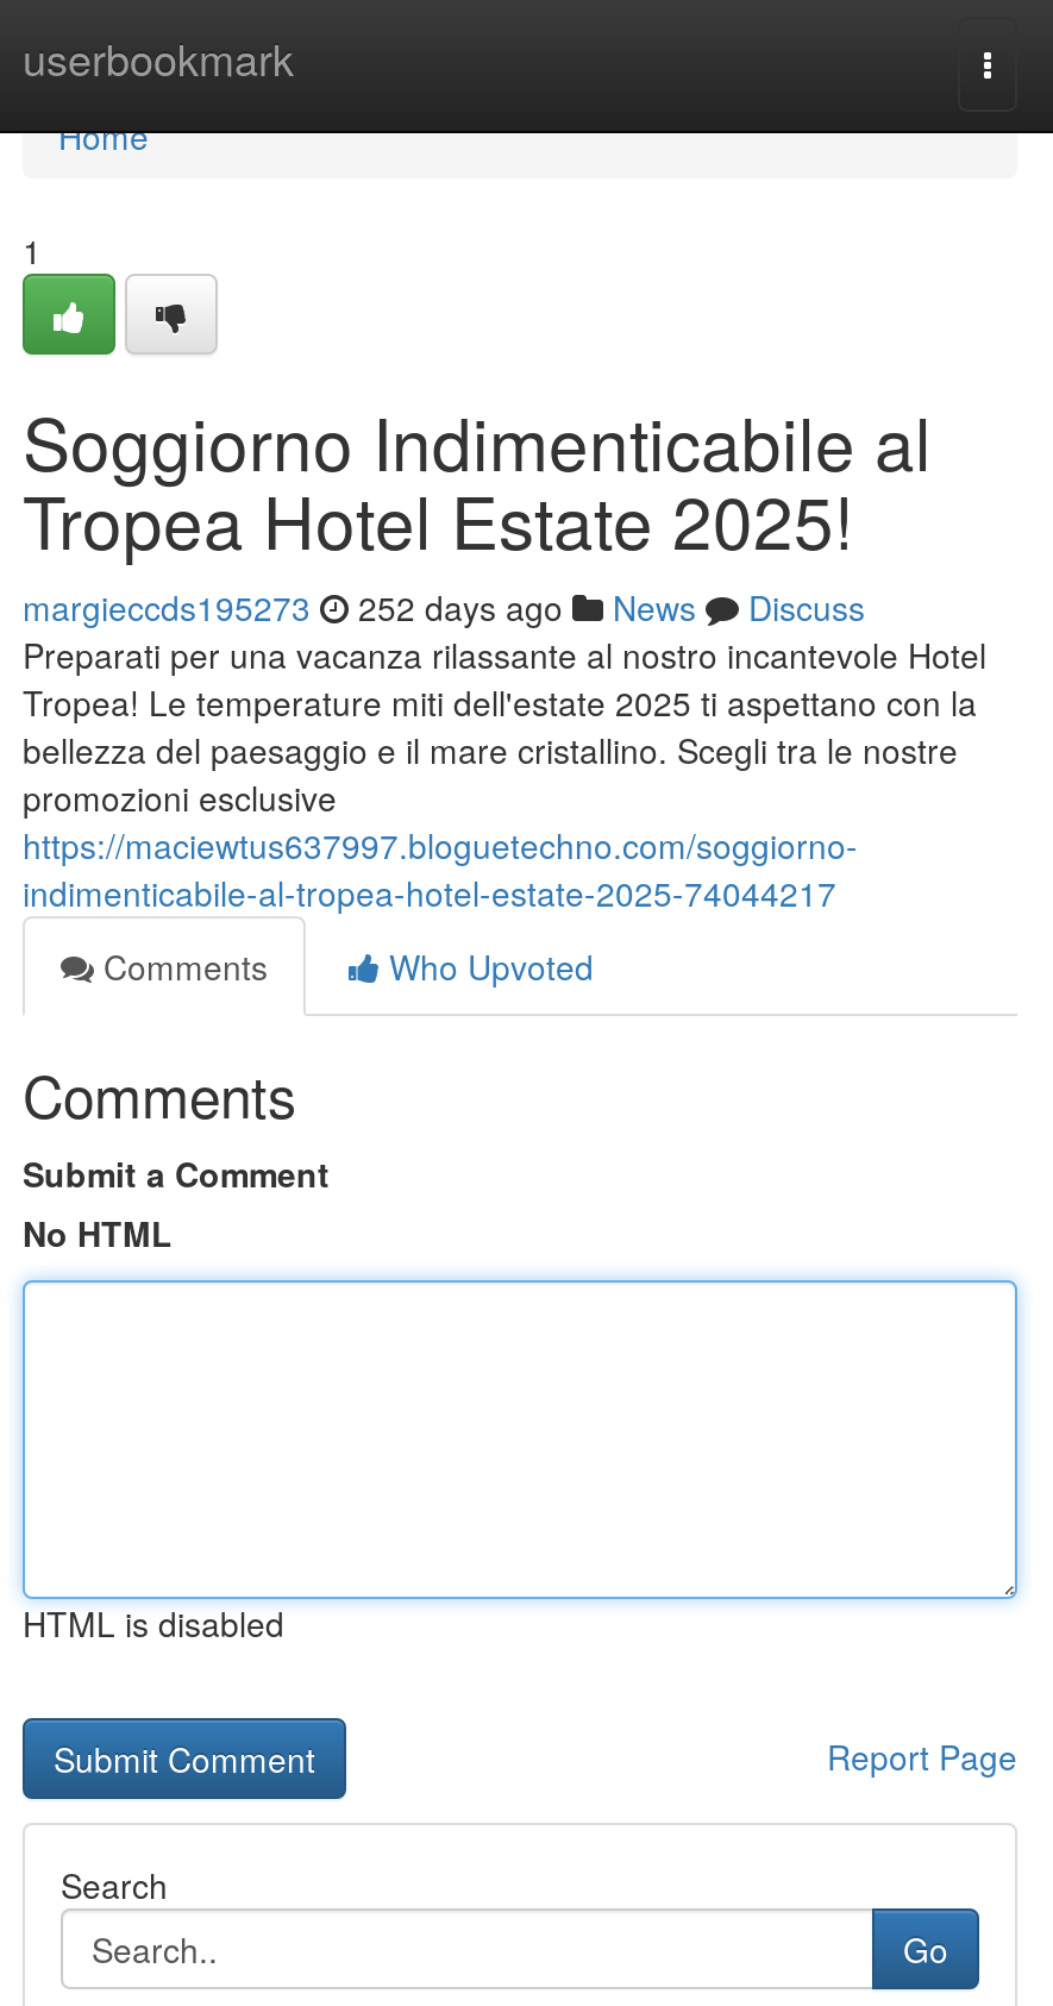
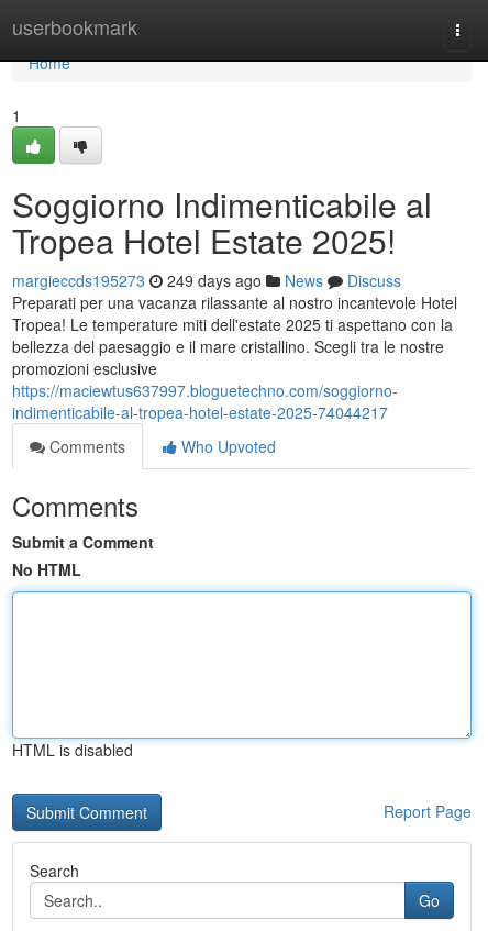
- margieccds195273 252 days ago News Discuss
+ margieccds195273 249 days ago News Discuss
